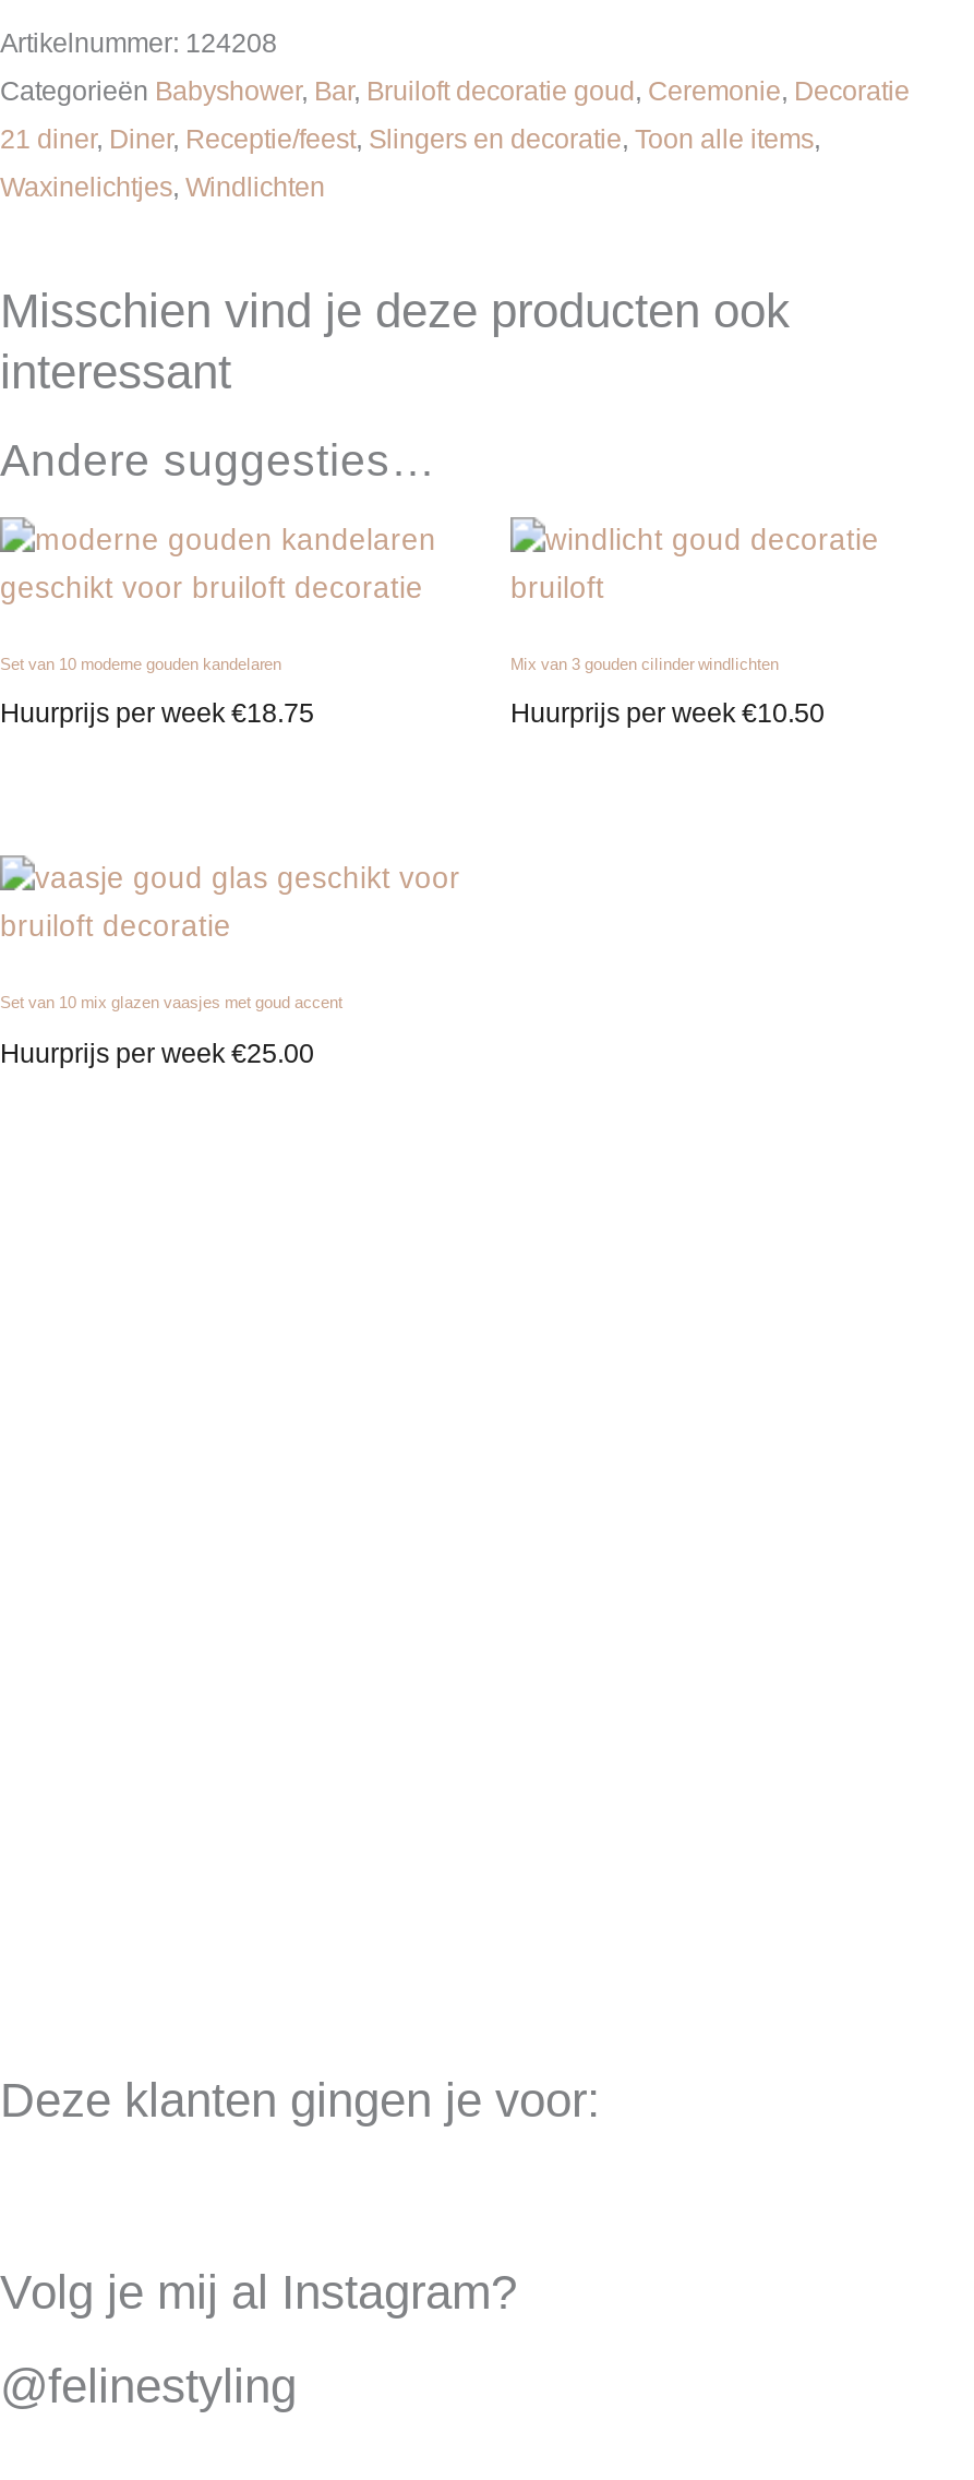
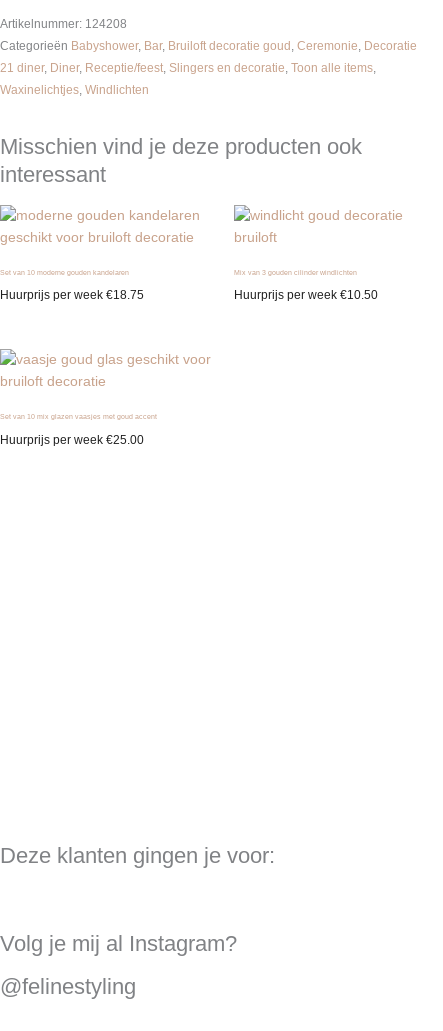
- Andere suggesties…
